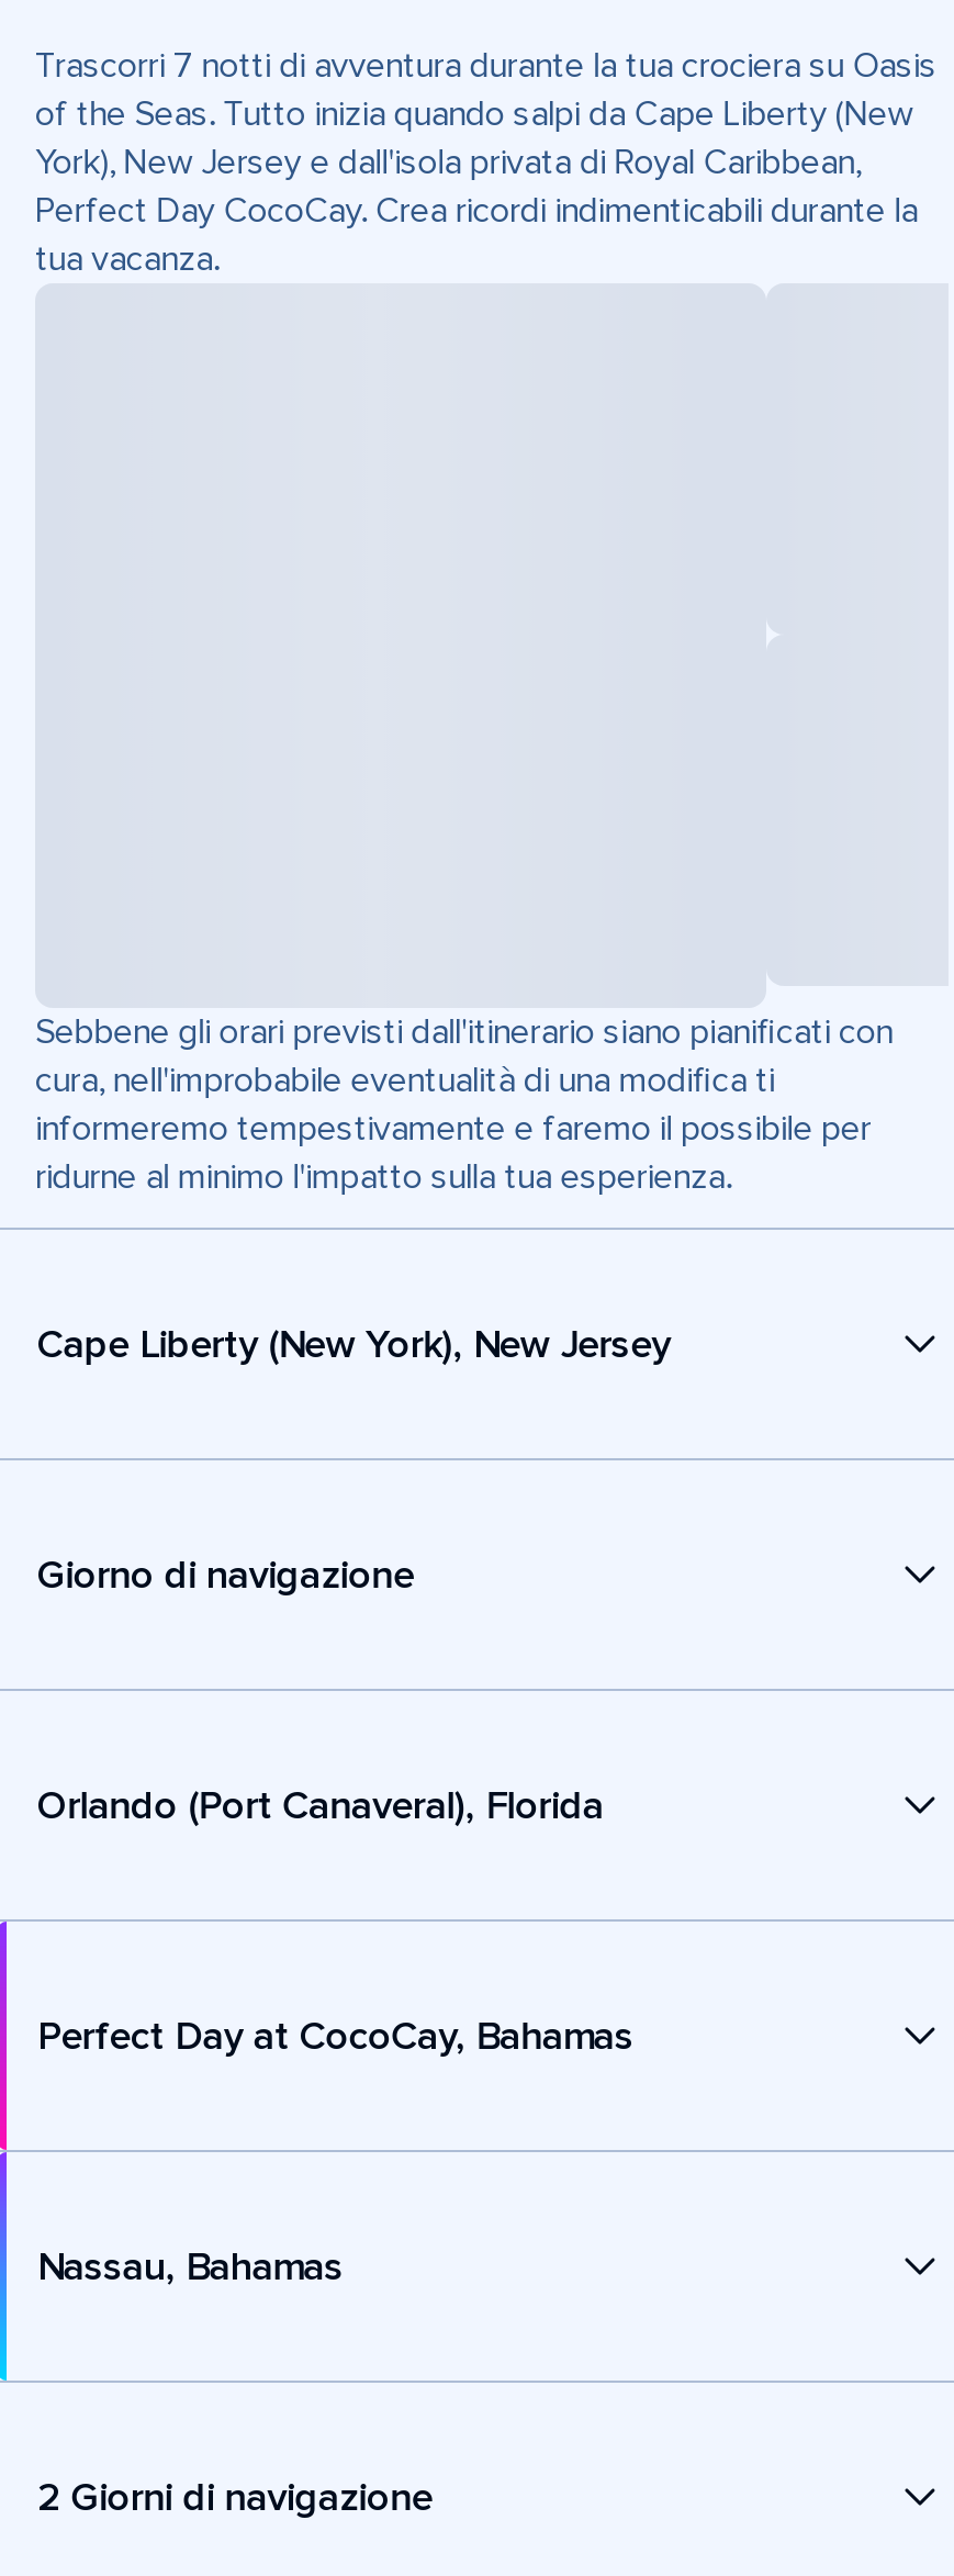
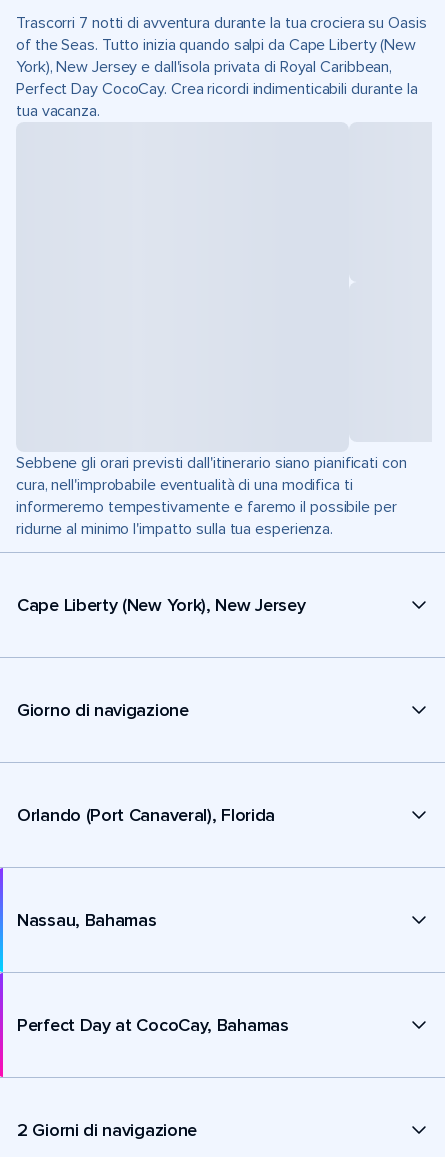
moved down: Perfect Day at CocoCay, Bahamas

moved up: Nassau, Bahamas
